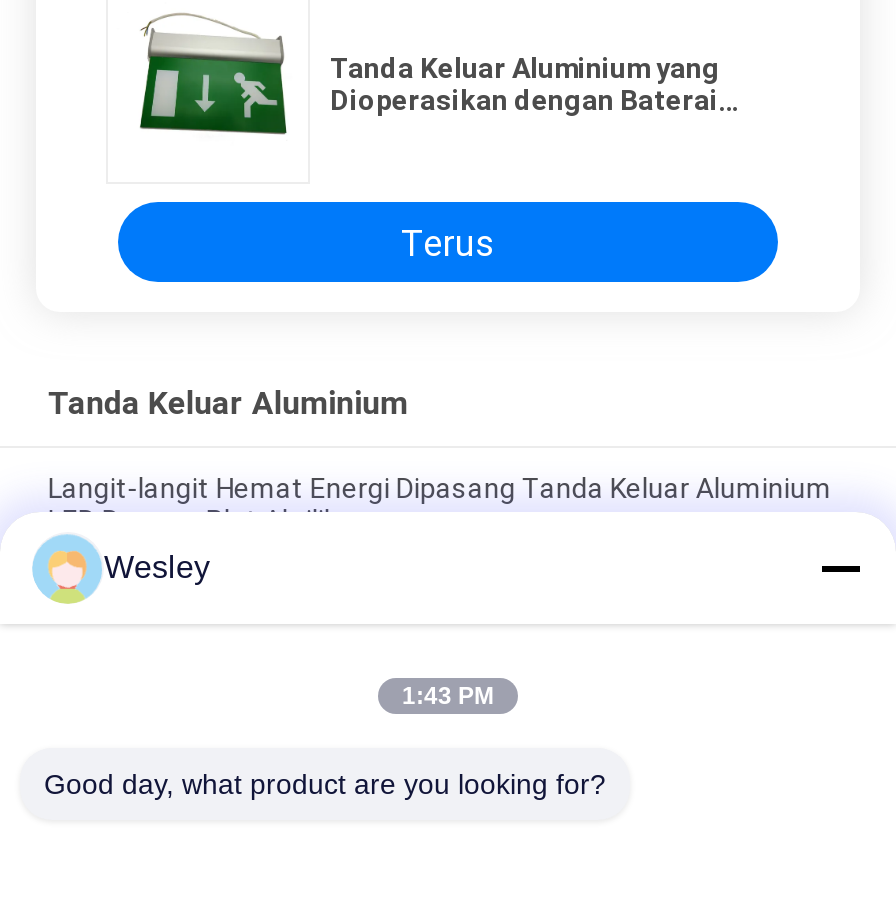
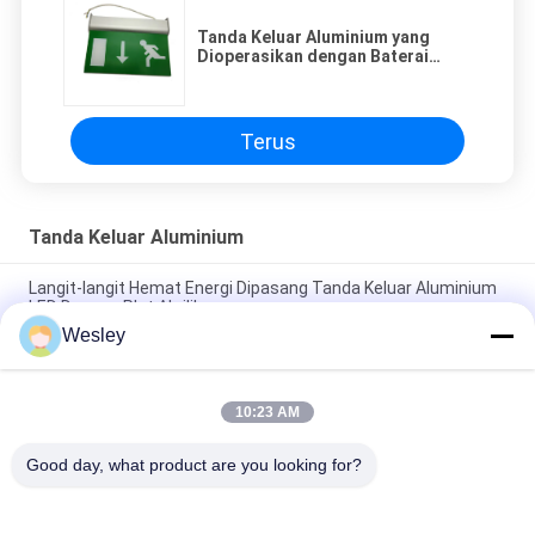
- 1:43 PM
+ 10:23 AM
